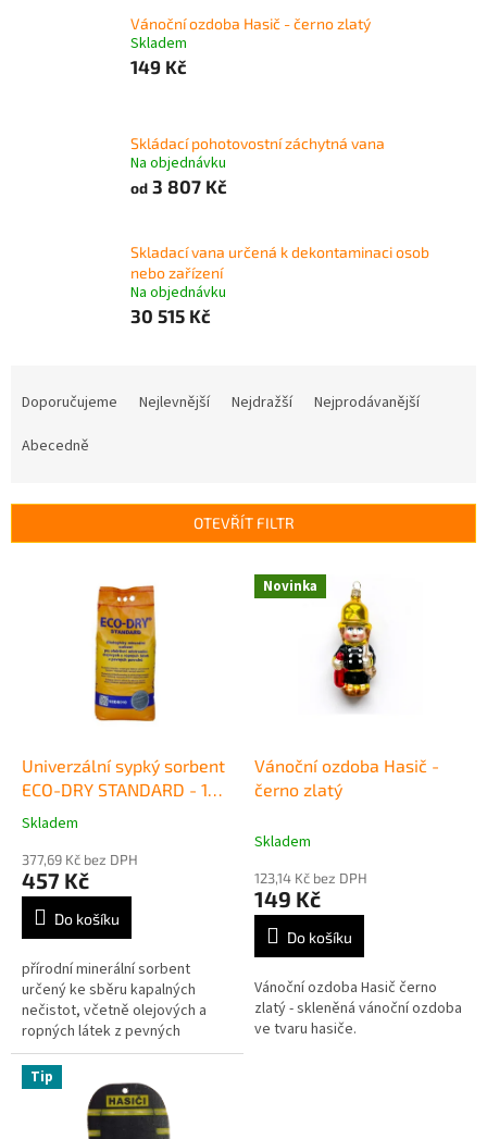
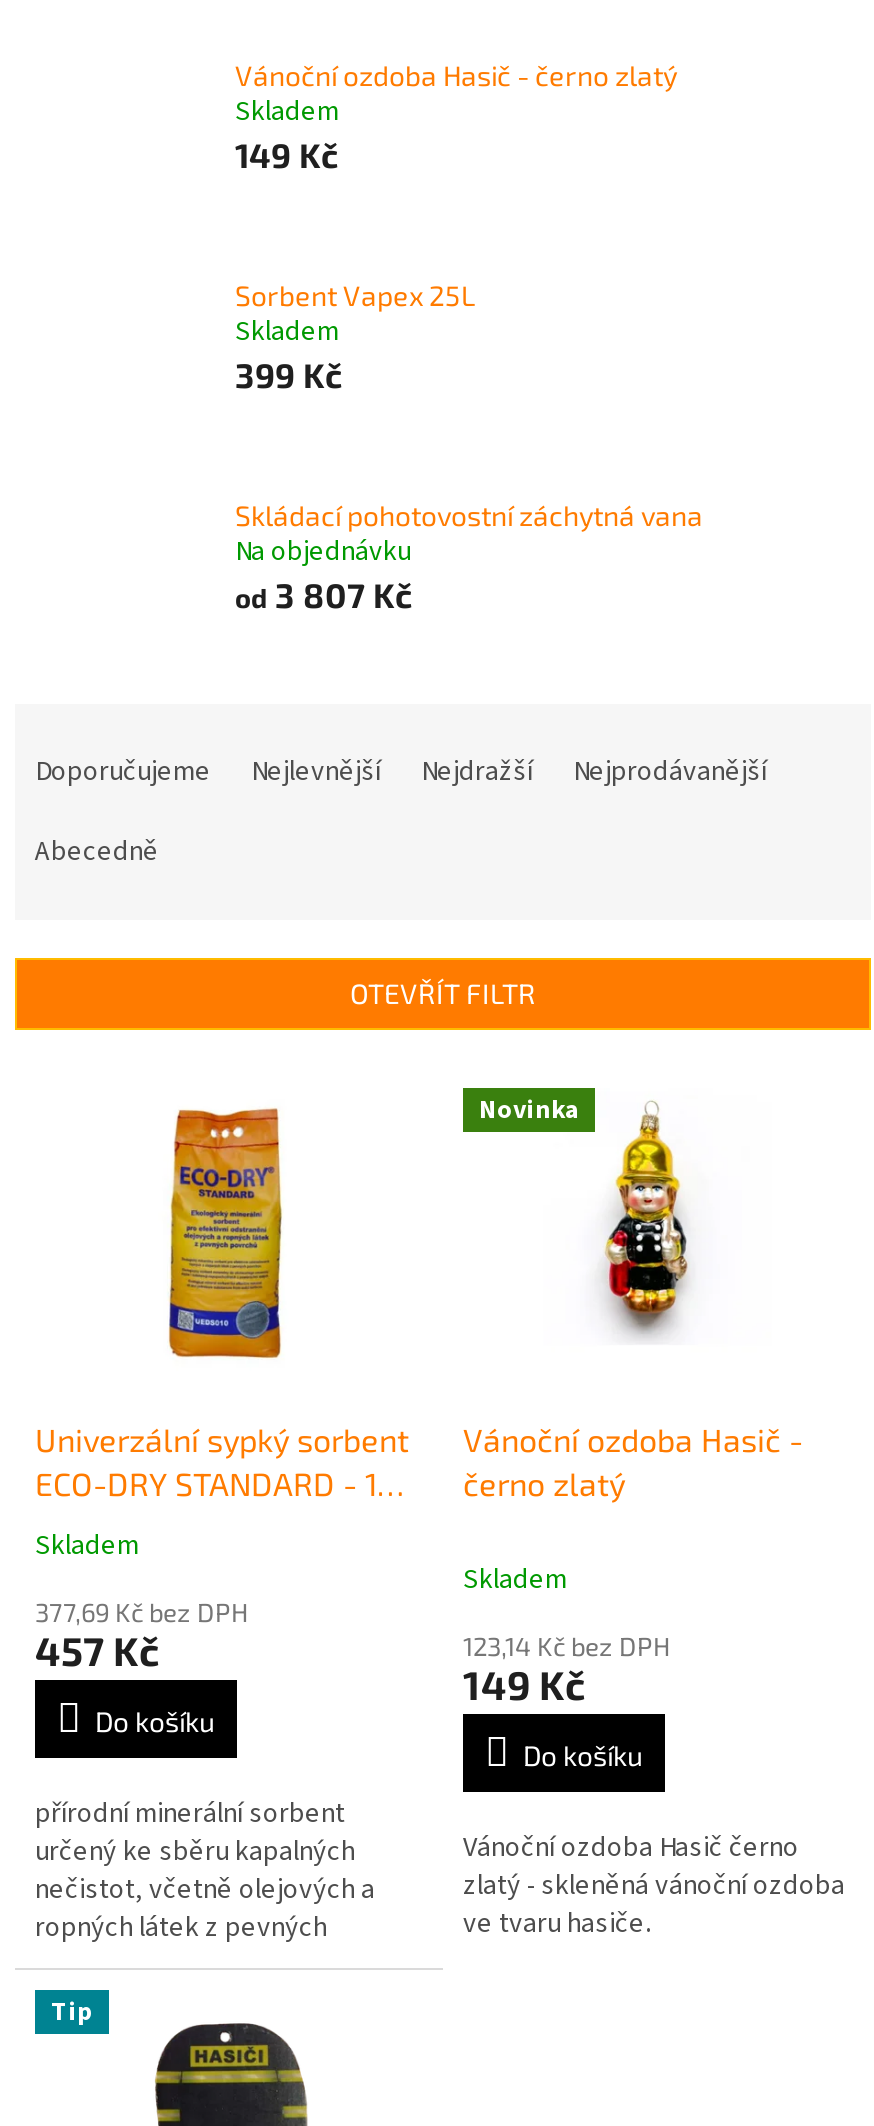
+ Sorbent Vapex 25L
+ Skladem
+ 399 Kč

moved down: Skládací pohotovostní záchytná vana | Na objednávku | od 3 807 Kč

- Skladací vana určená k dekontaminaci osob
- nebo zařízení
- Na objednávku
- 30 515 Kč
